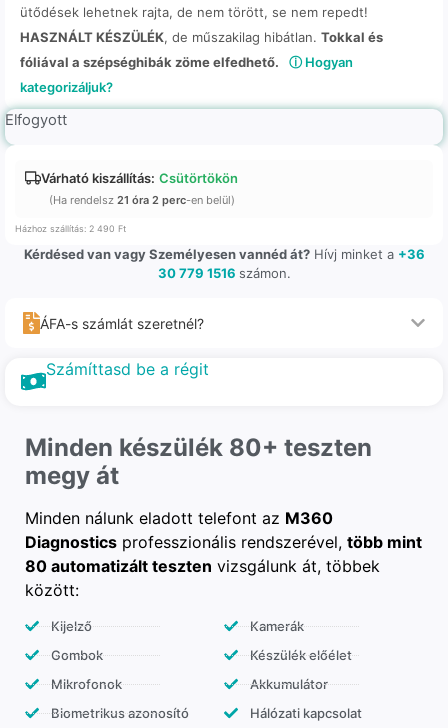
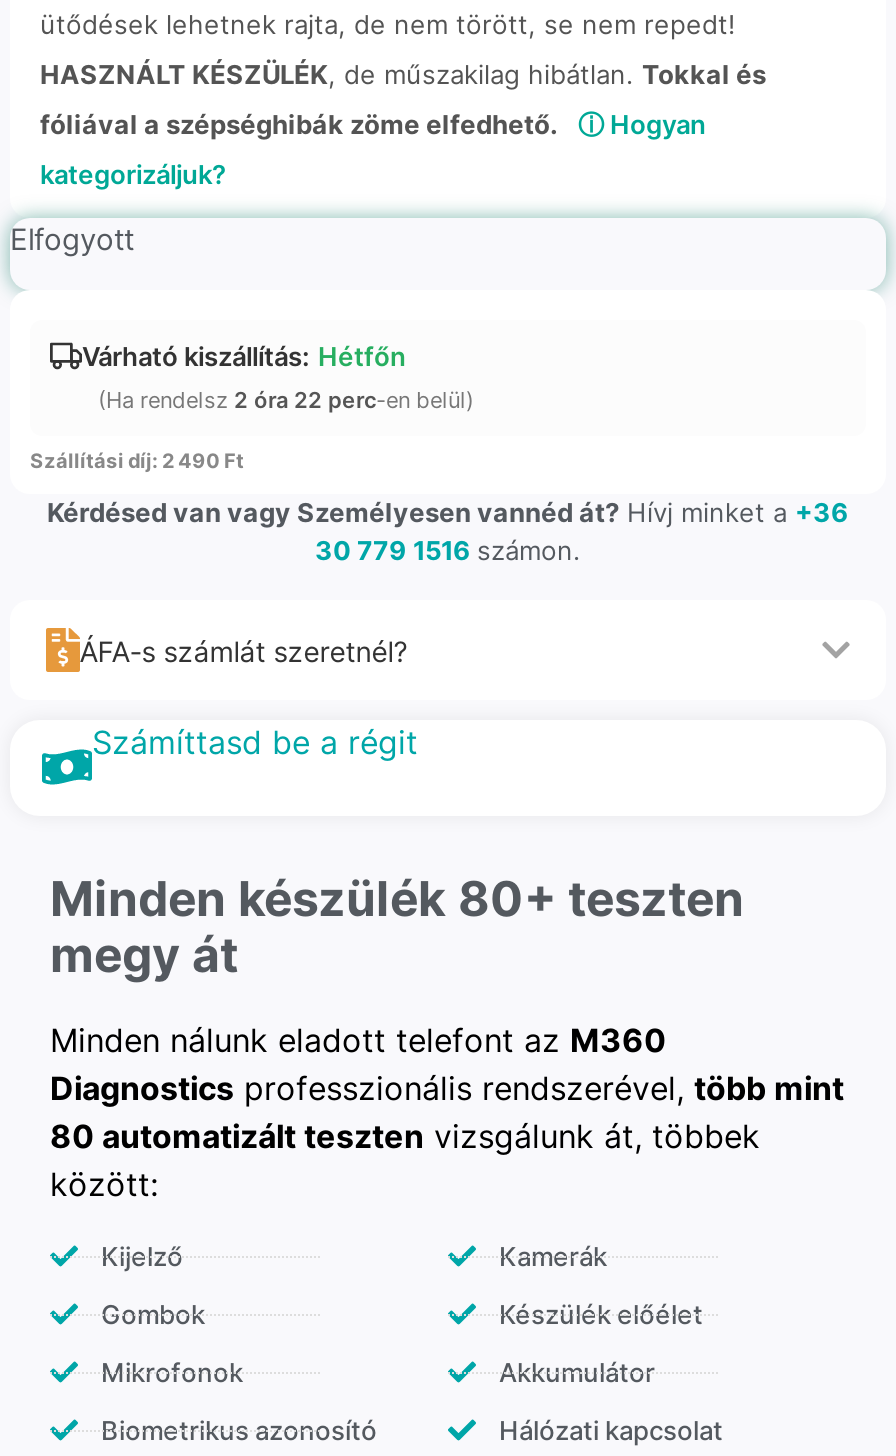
- Várható kiszállítás: Csütörtökön
+ Várható kiszállítás: Hétfőn

- (Ha rendelsz 21 óra 2 perc-en belül)
+ (Ha rendelsz 2 óra 22 perc-en belül)

- Házhoz szállítás: 2 490 Ft
+ Szállítási díj: 2 490 Ft
